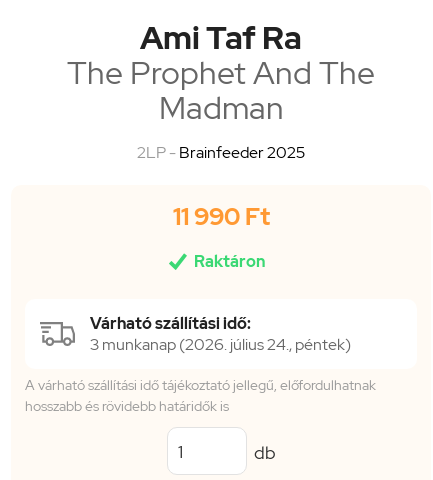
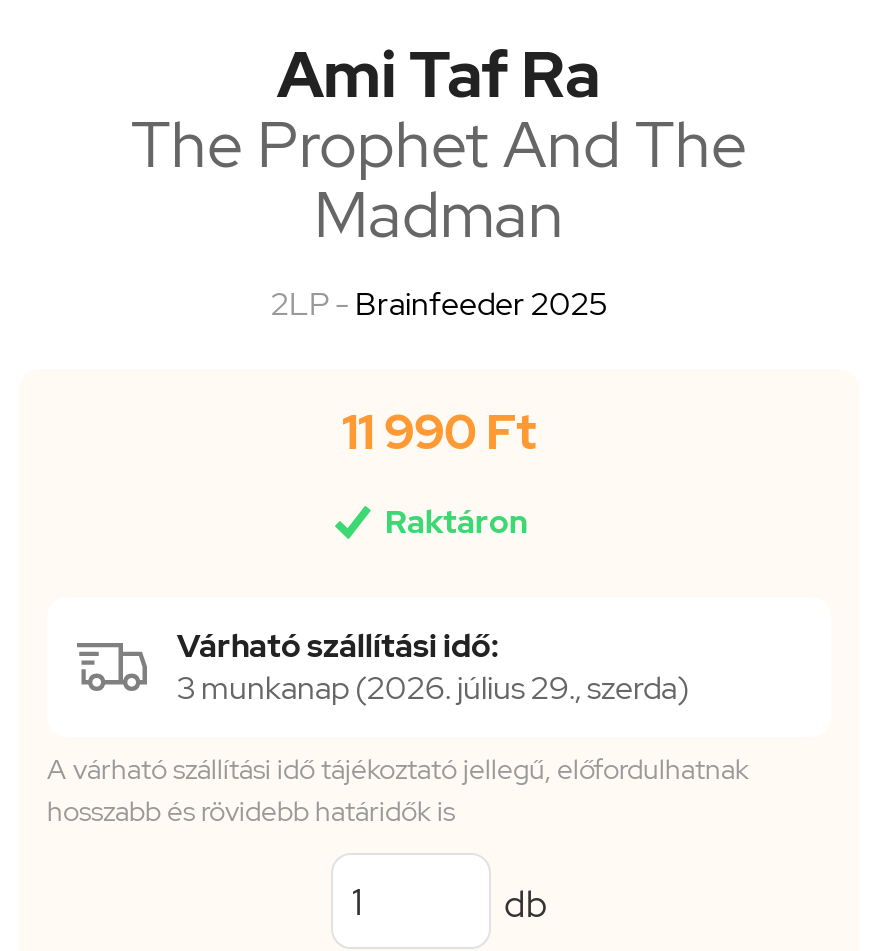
- 3 munkanap (2026. július 24., péntek)
+ 3 munkanap (2026. július 29., szerda)
